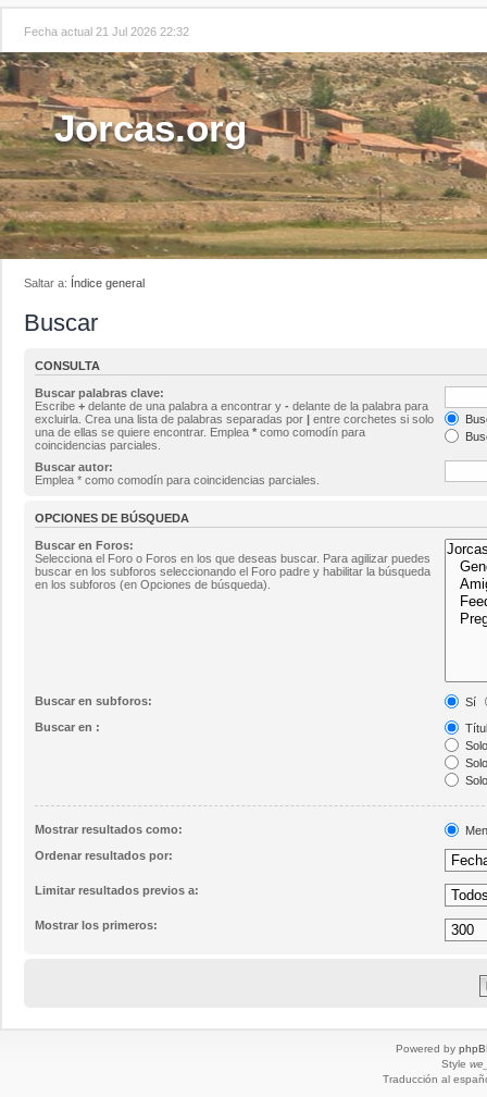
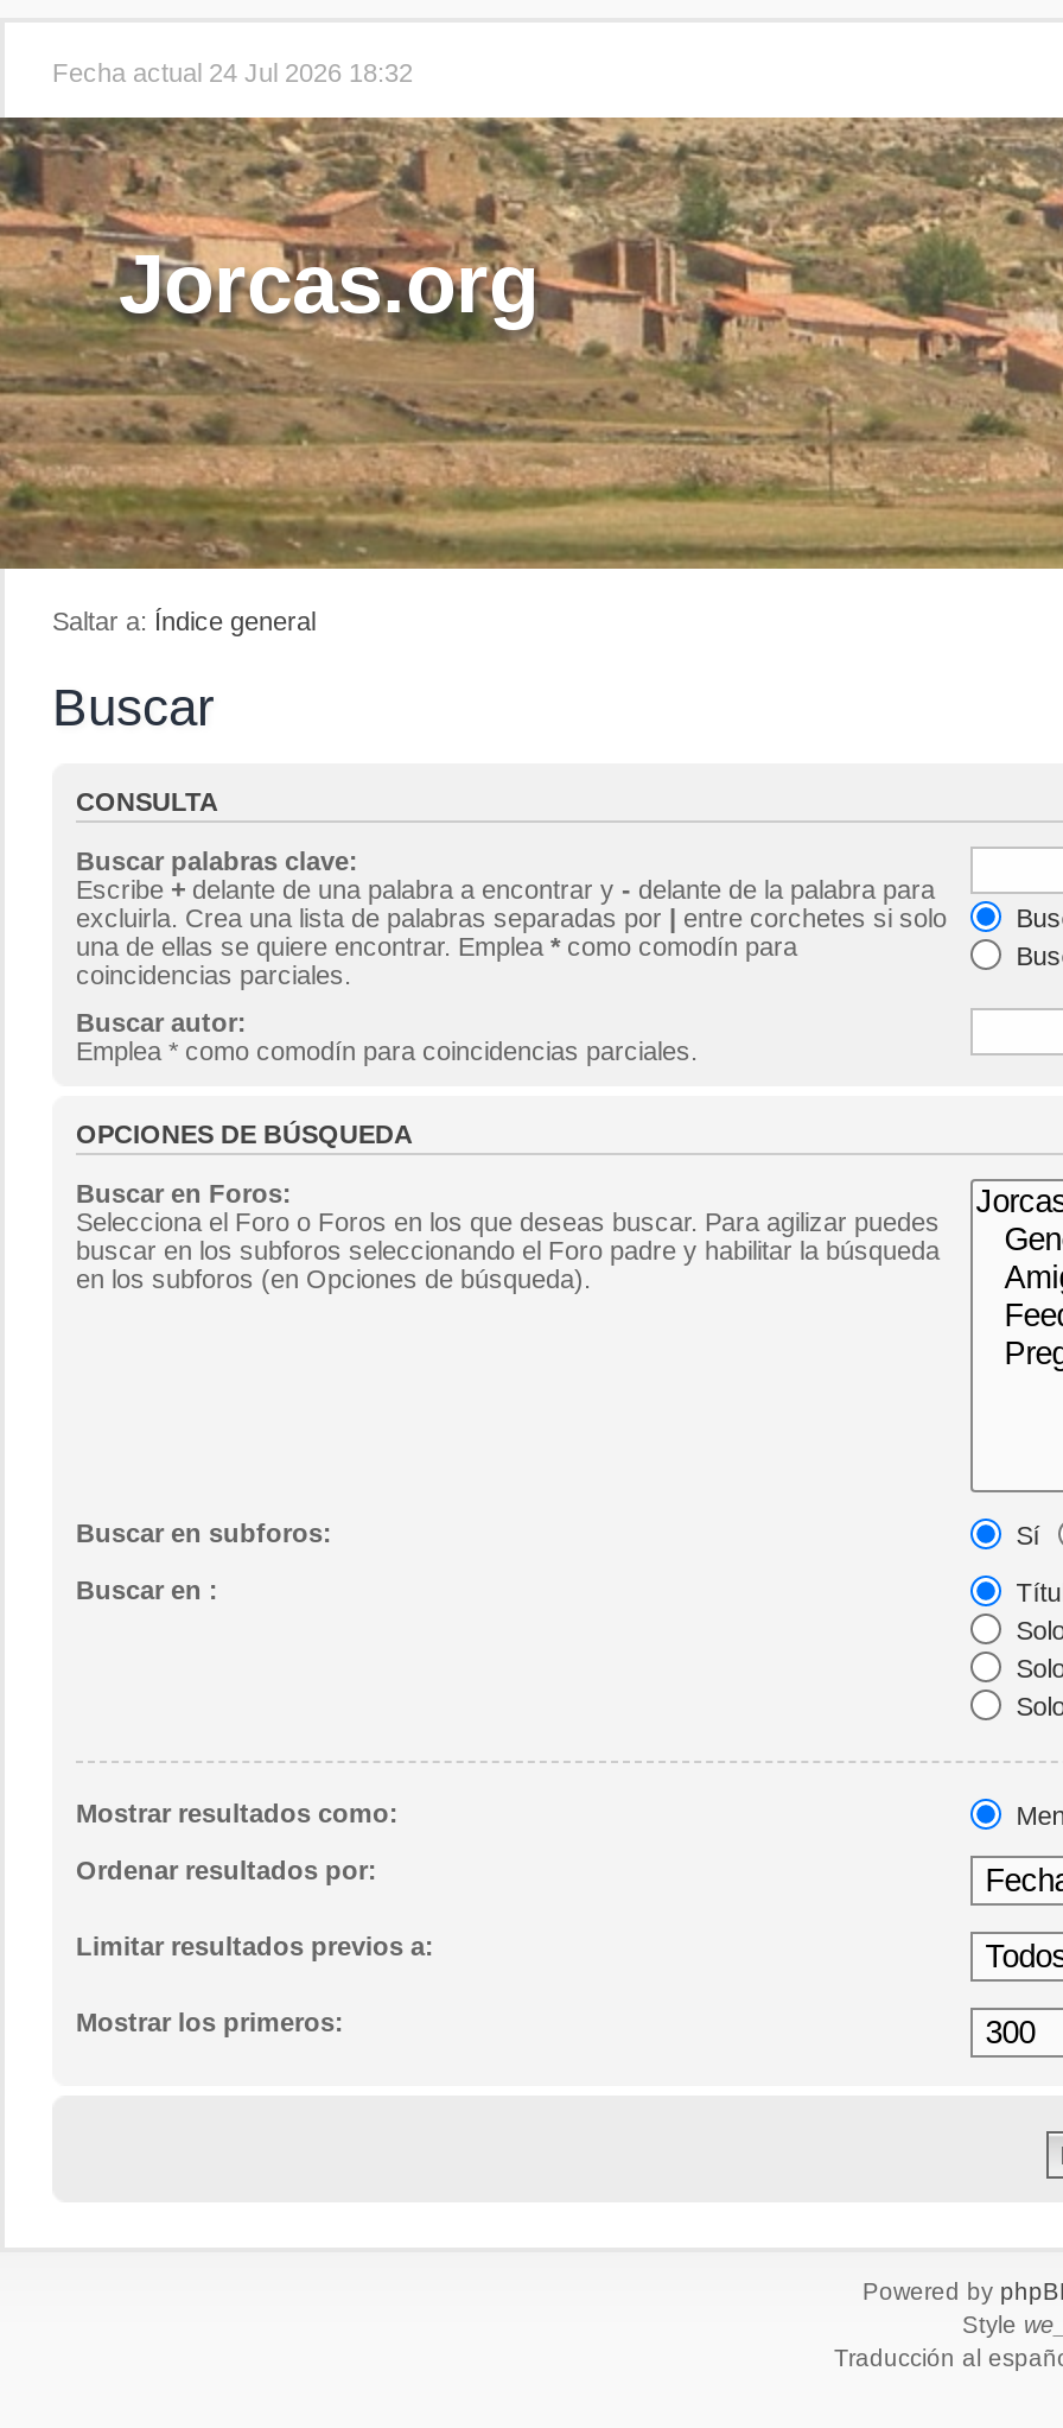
- Fecha actual 21 Jul 2026 22:32
+ Fecha actual 24 Jul 2026 18:32
